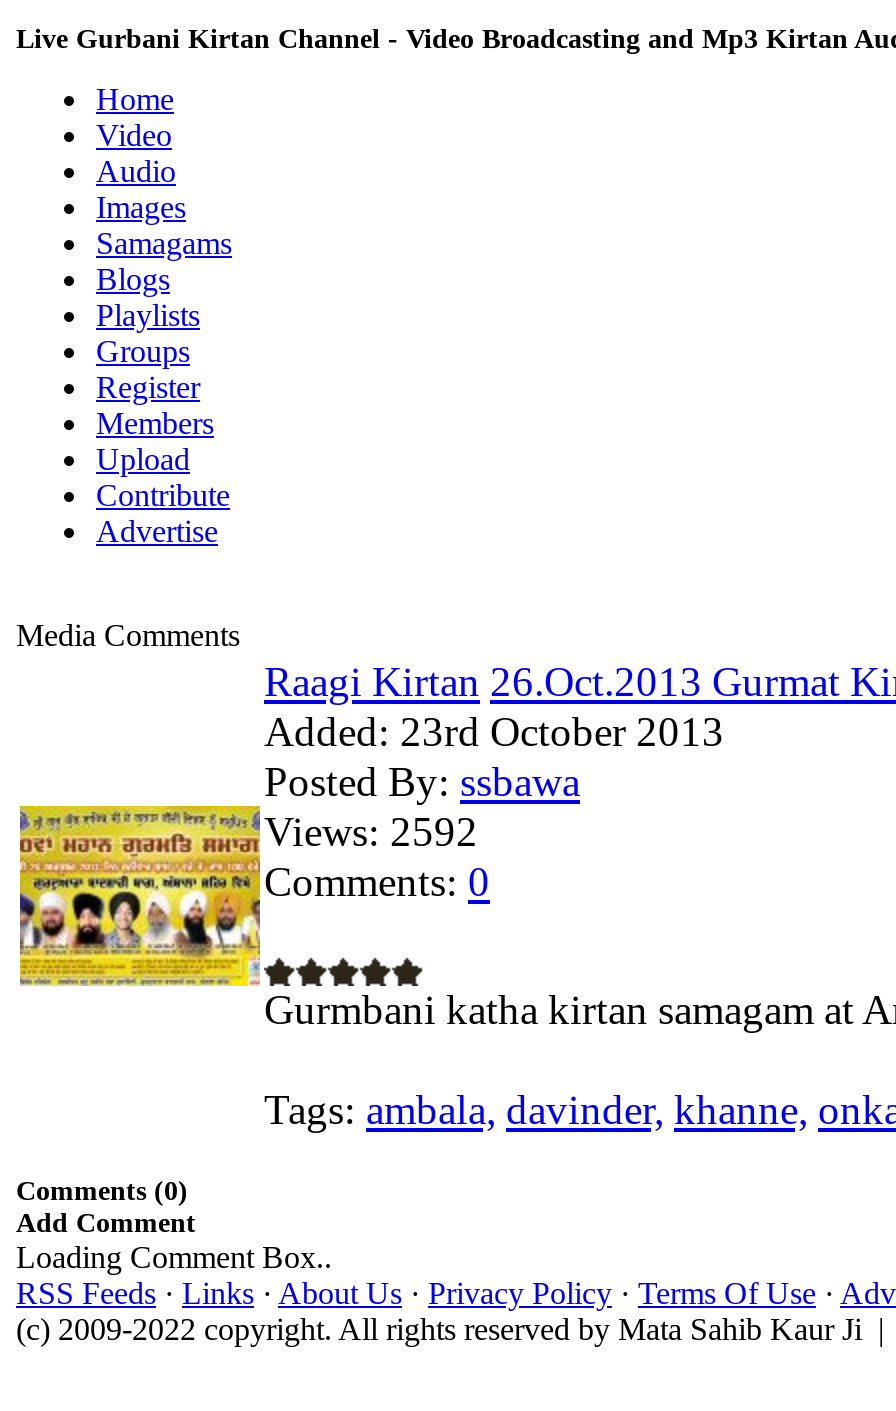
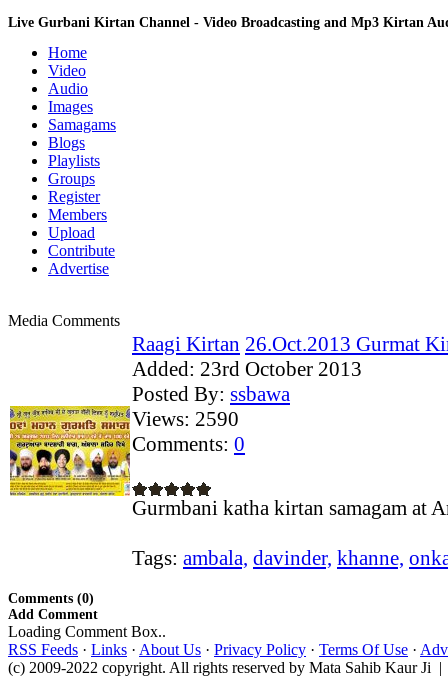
- Views: 2592
+ Views: 2590
